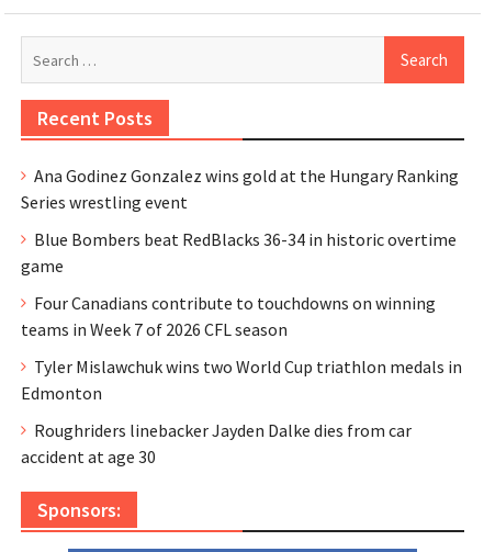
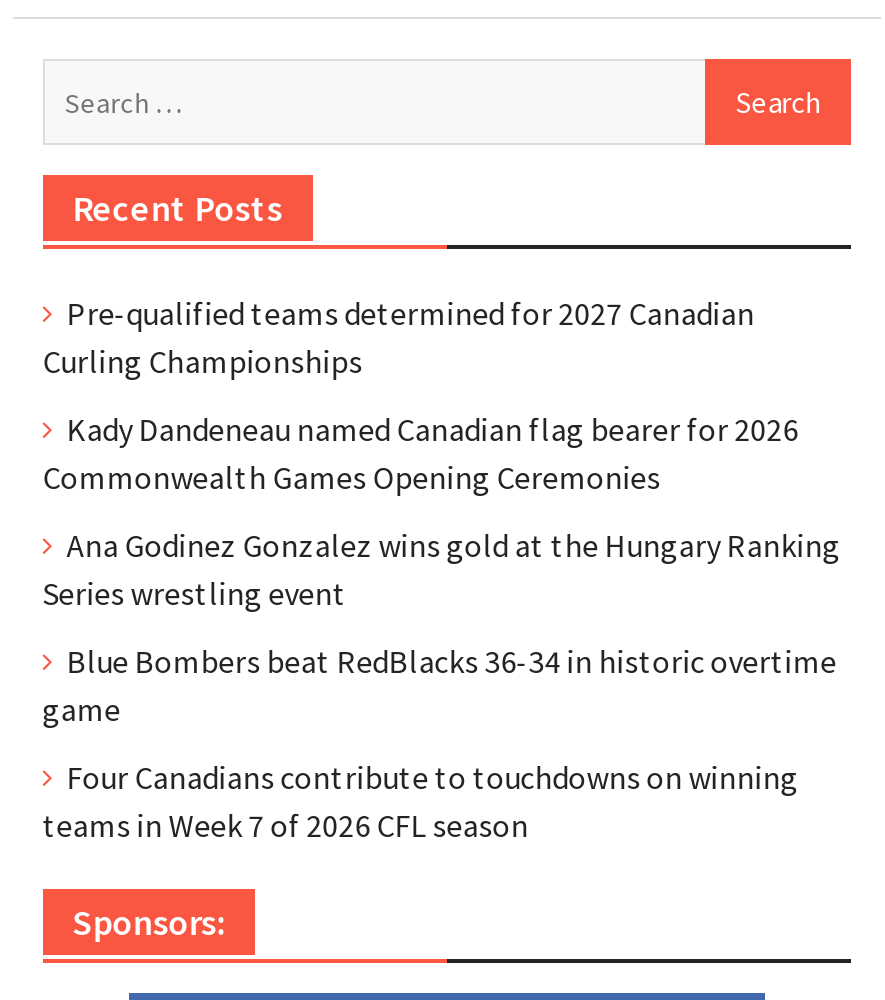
+ Pre-qualified teams determined for 2027 Canadian
+ Curling Championships
+ Kady Dandeneau named Canadian flag bearer for 2026
+ Commonwealth Games Opening Ceremonies

moved down: Ana Godinez Gonzalez wins gold at the Hungary Ranking | Series wrestling event | Blue Bombers beat RedBlacks 36-34 in historic overtime | game | Four Canadians contribute to touchdowns on winning | teams in Week 7 of 2026 CFL season

- Tyler Mislawchuk wins two World Cup triathlon medals in
- Edmonton
- Roughriders linebacker Jayden Dalke dies from car
- accident at age 30
